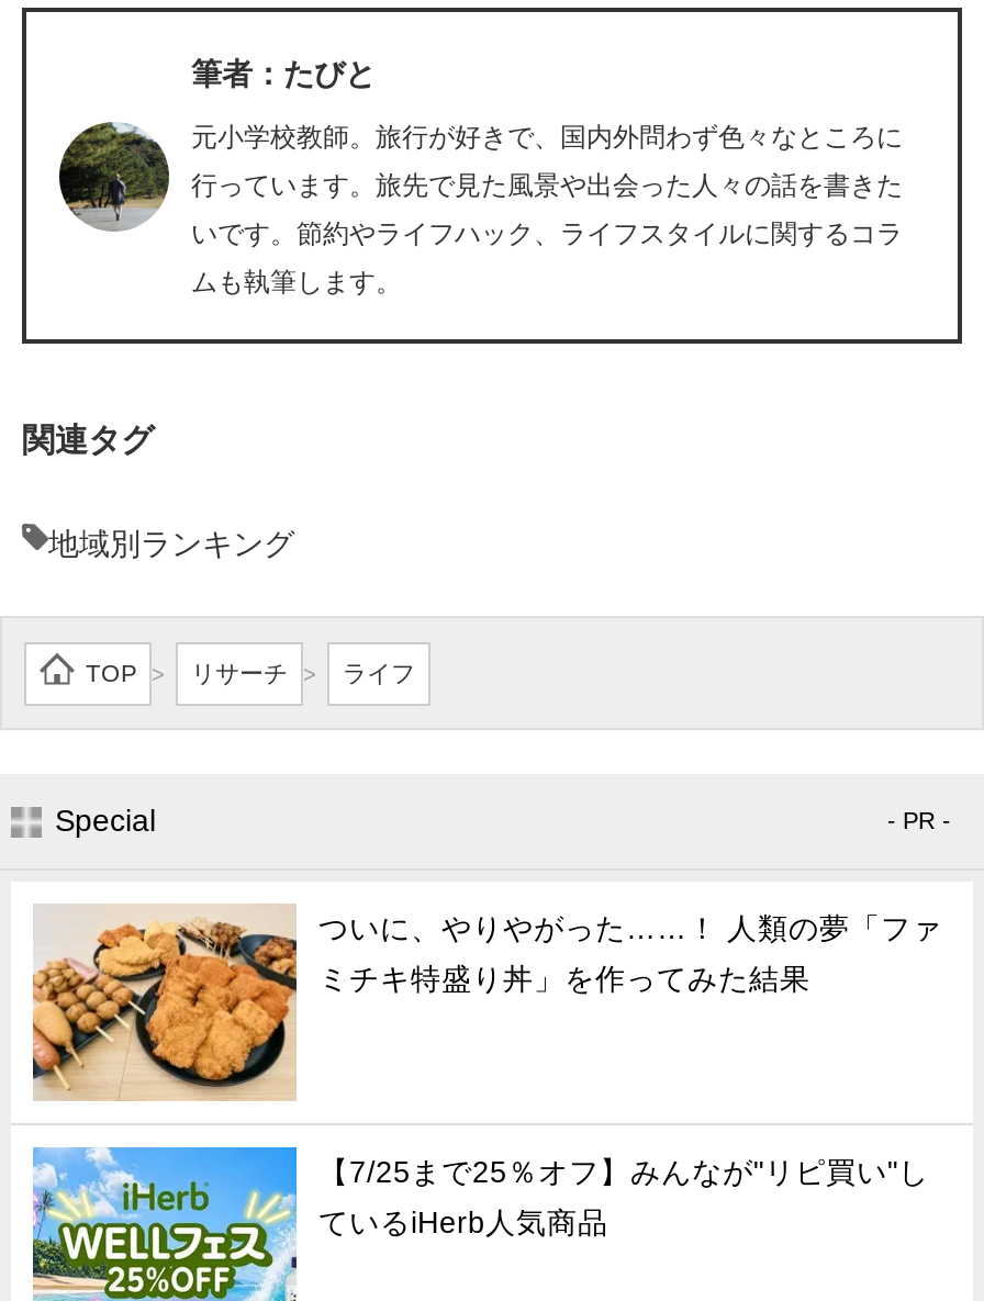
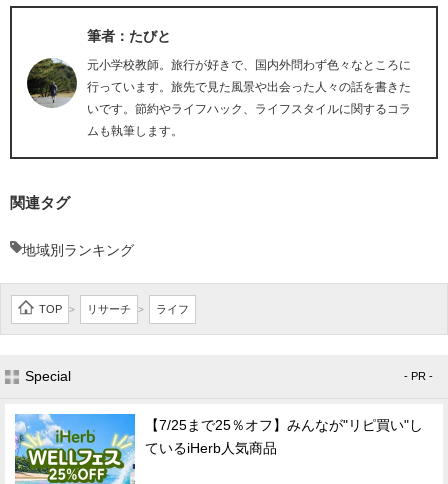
- [image]
- ついに、やりやがった……！ 人類の夢「ファ
- ミチキ特盛り丼」を作ってみた結果
